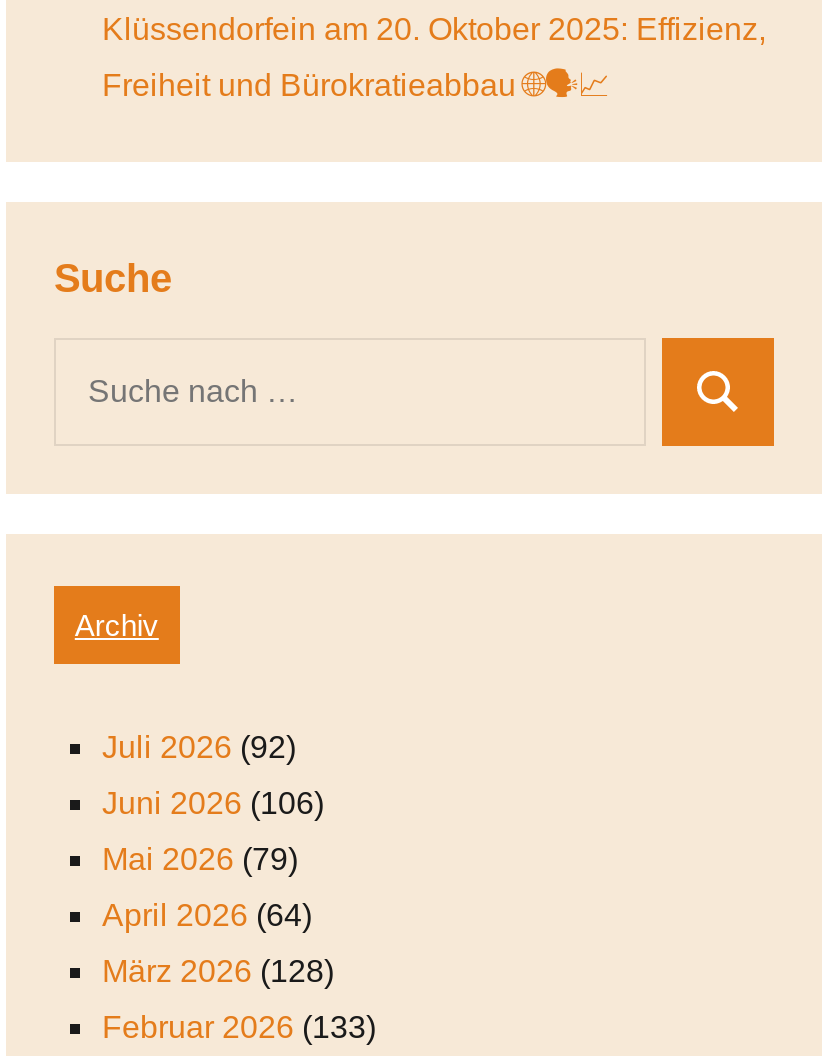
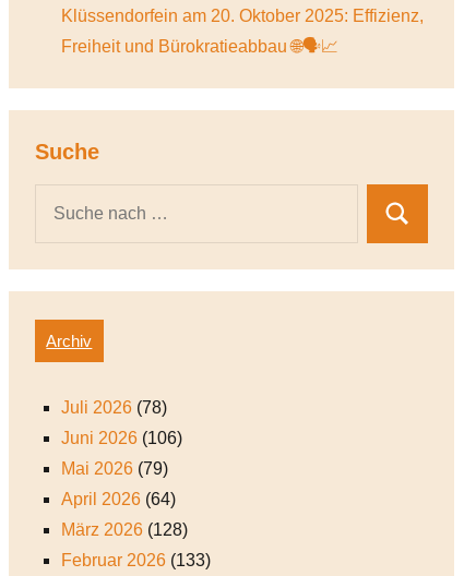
- Juli 2026 (92)
+ Juli 2026 (78)
